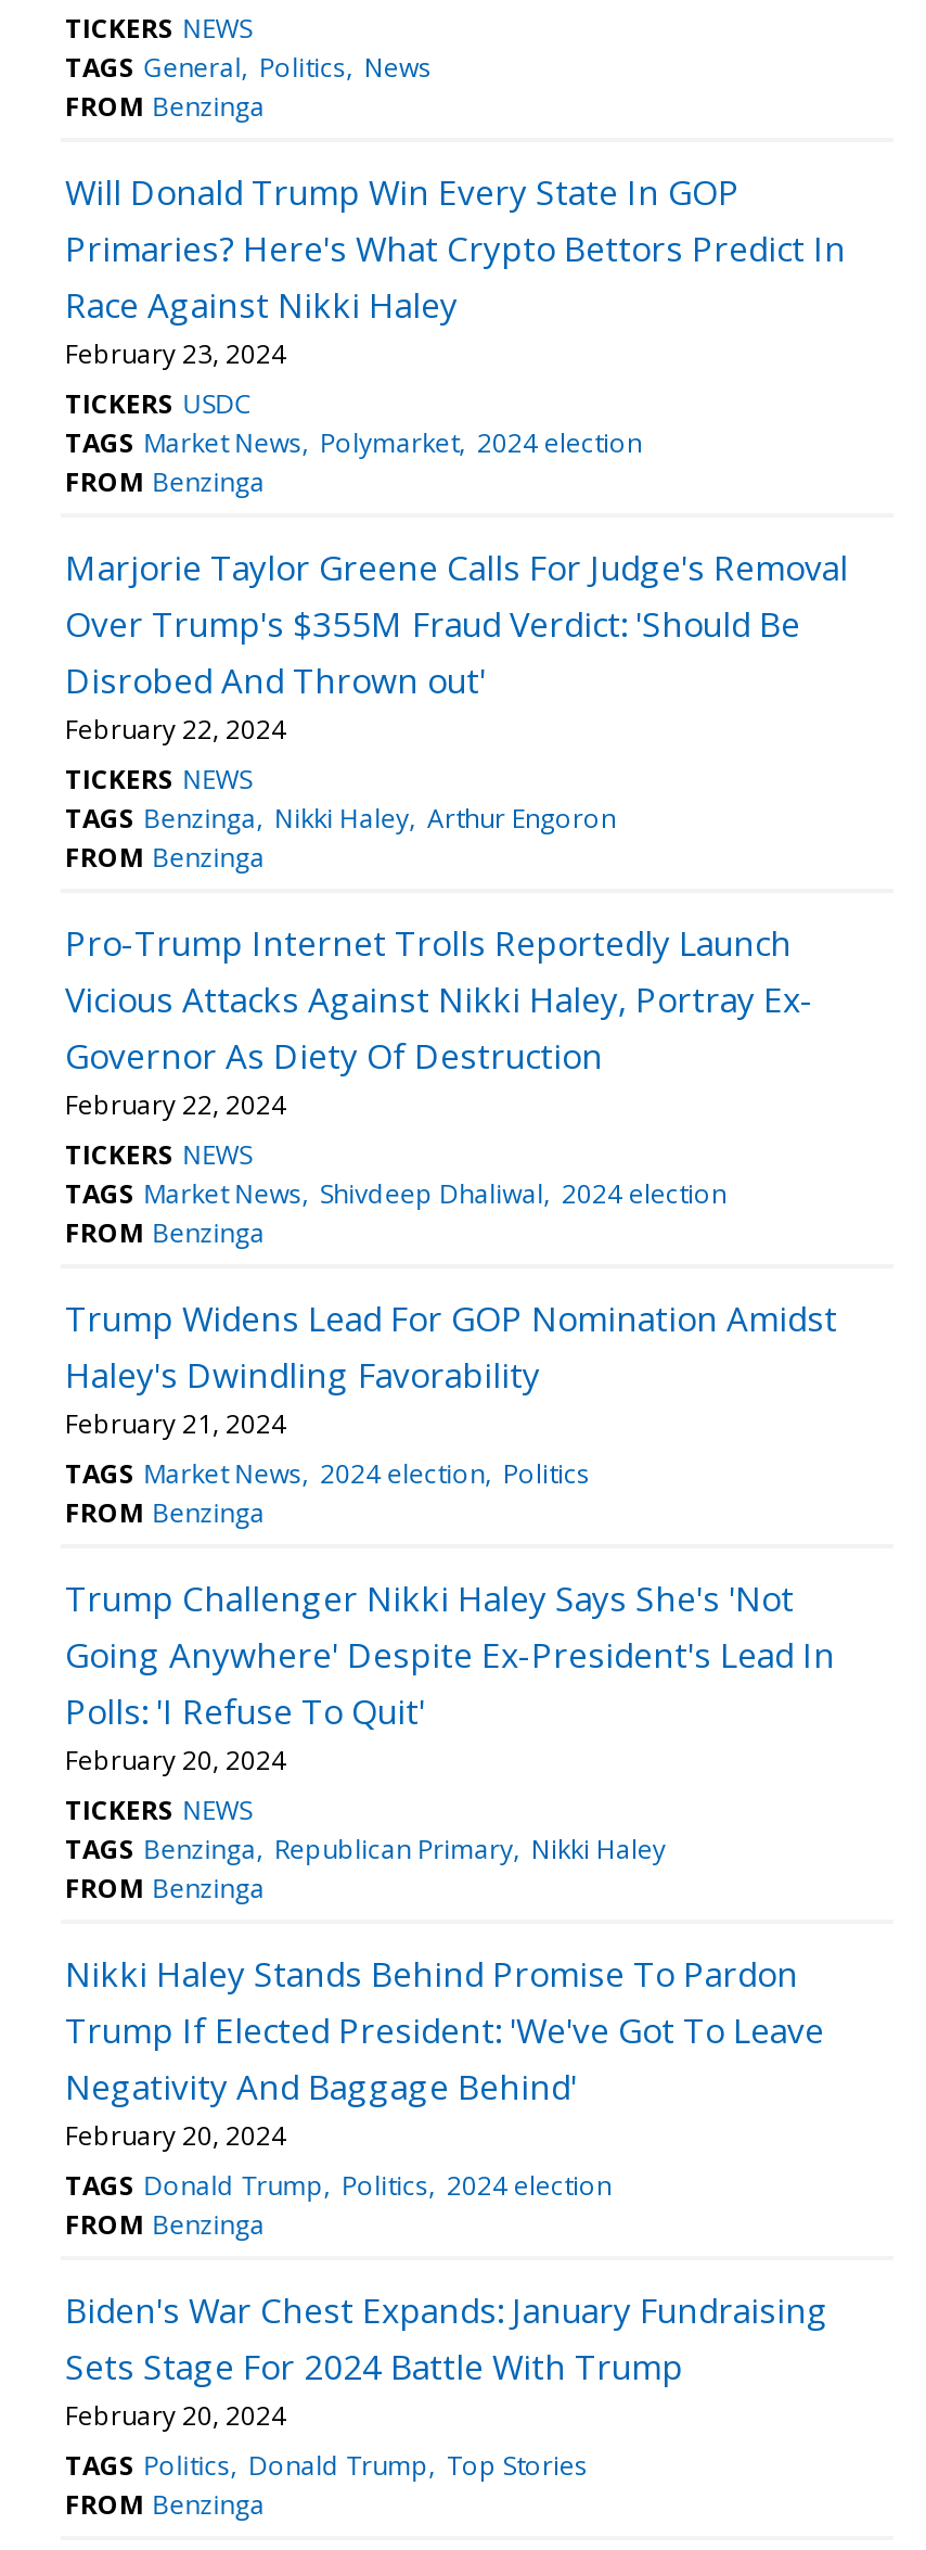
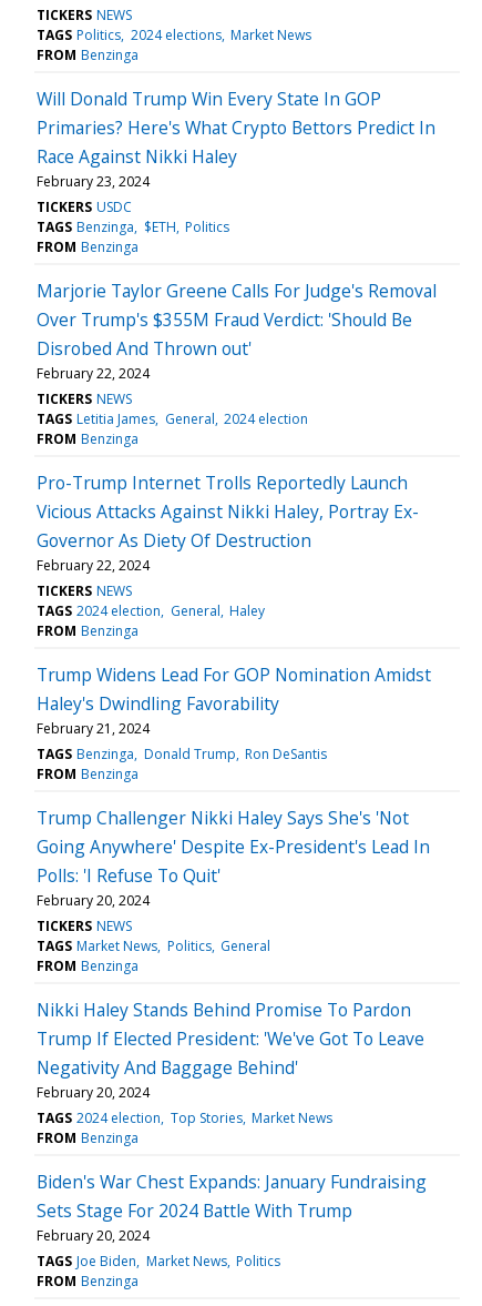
- TAGS General Politics News
+ TAGS Politics 2024 elections Market News

- TAGS Market News Polymarket 2024 election
+ TAGS Benzinga $ETH Politics

- TAGS Benzinga Nikki Haley Arthur Engoron
+ TAGS Letitia James General 2024 election

- TAGS Market News Shivdeep Dhaliwal 2024 election
+ TAGS 2024 election General Haley

- TAGS Market News 2024 election Politics
+ TAGS Benzinga Donald Trump Ron DeSantis

- TAGS Benzinga Republican Primary Nikki Haley
+ TAGS Market News Politics General

- TAGS Donald Trump Politics 2024 election
+ TAGS 2024 election Top Stories Market News

- TAGS Politics Donald Trump Top Stories
+ TAGS Joe Biden Market News Politics
